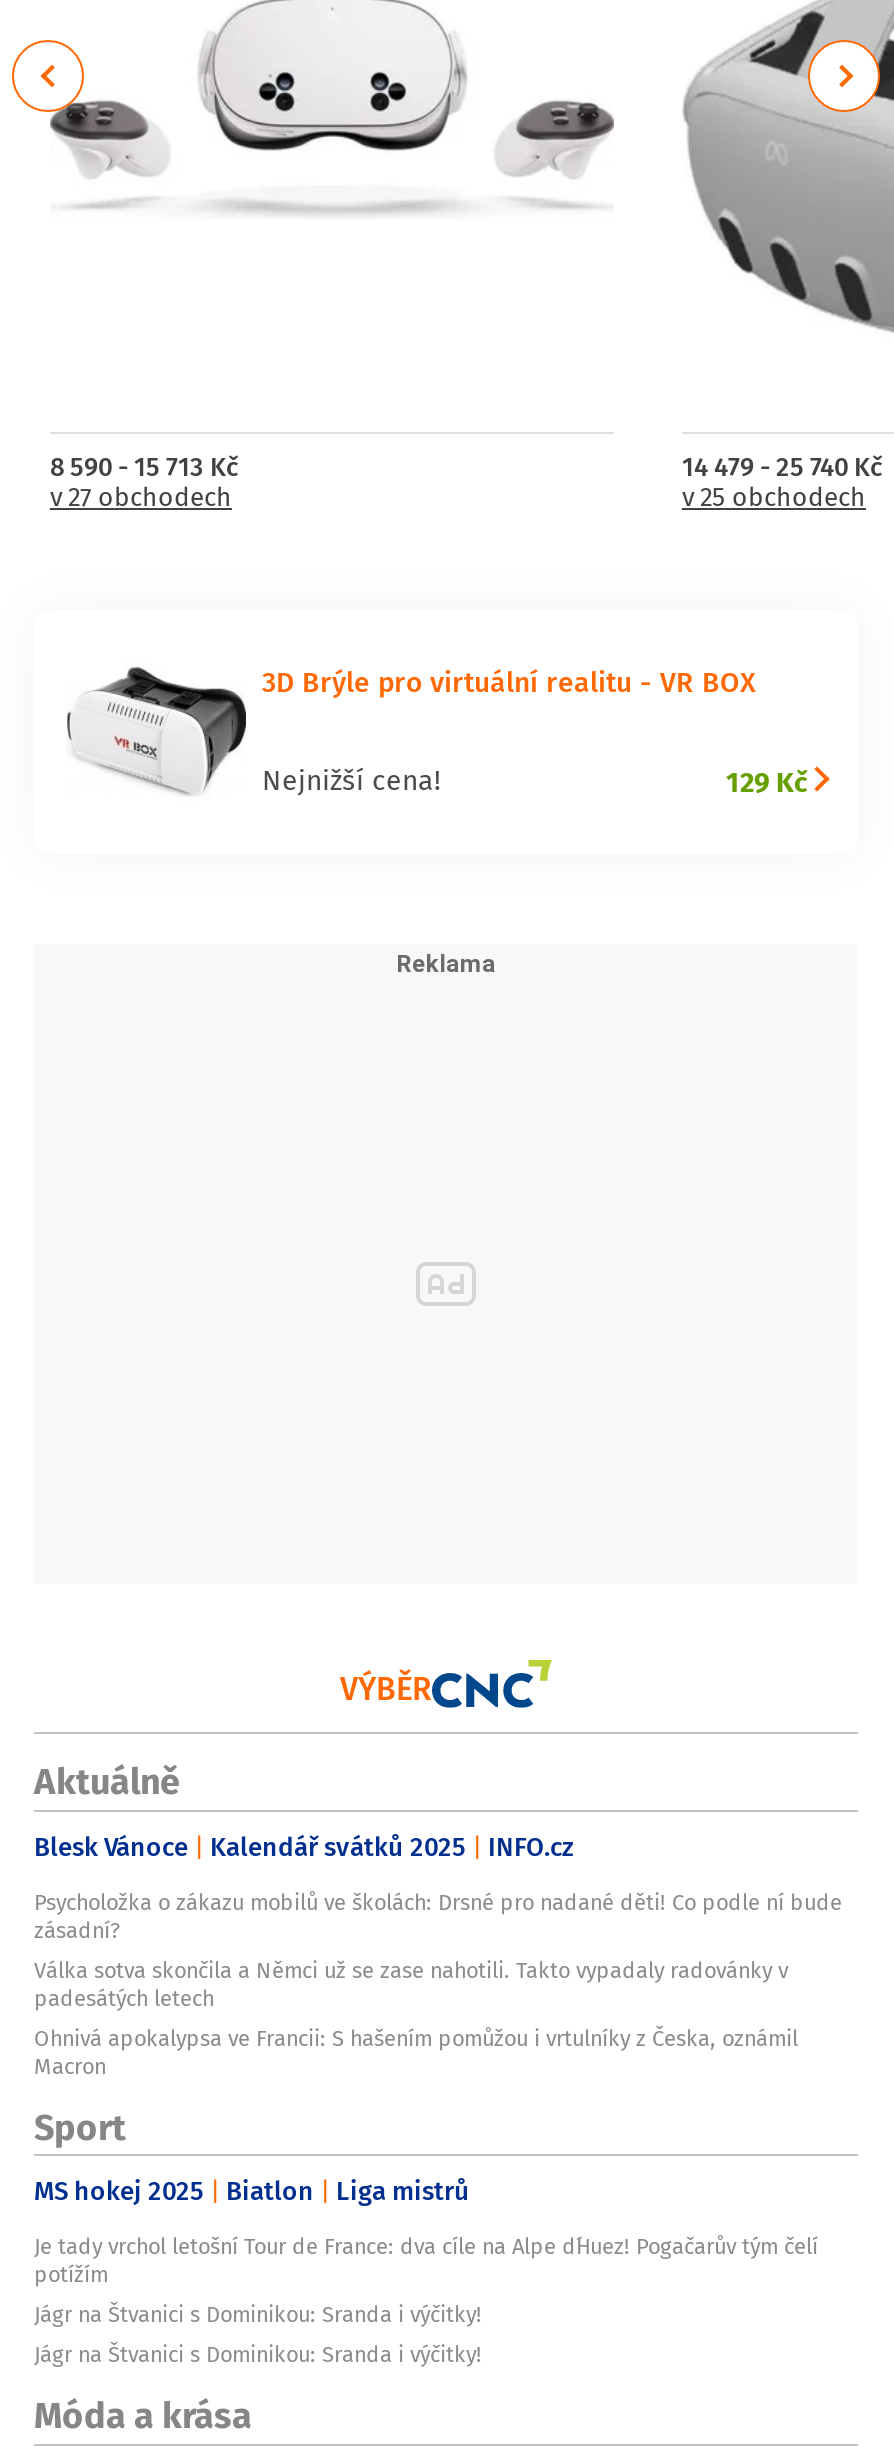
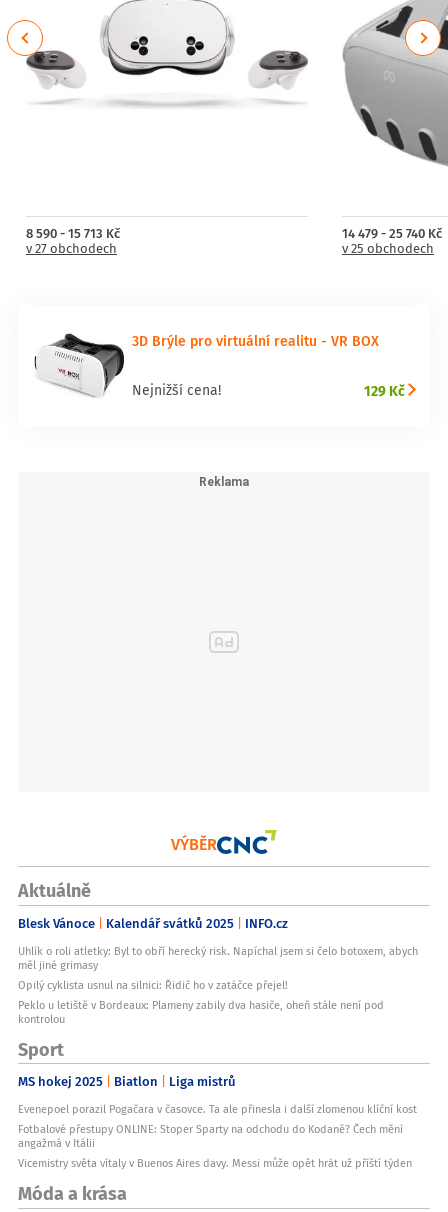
- Psycholožka o zákazu mobilů ve školách: Drsné pro nadané děti! Co podle ní bude
- zásadní?
- Válka sotva skončila a Němci už se zase nahotili. Takto vypadaly radovánky v
- padesátých letech
- Ohnivá apokalypsa ve Francii: S hašením pomůžou i vrtulníky z Česka, oznámil
- Macron
+ Uhlík o roli atletky: Byl to obří herecký risk. Napíchal jsem si čelo botoxem, abych
+ měl jiné grimasy
+ Opilý cyklista usnul na silnici: Řidič ho v zatáčce přejel!
+ Peklo u letiště v Bordeaux: Plameny zabily dva hasiče, oheň stále není pod
+ kontrolou

- Je tady vrchol letošní Tour de France: dva cíle na Alpe d´Huez! Pogačarův tým čelí
- potížím
- Jágr na Štvanici s Dominikou: Sranda i výčitky!
- Jágr na Štvanici s Dominikou: Sranda i výčitky!
+ Evenepoel porazil Pogačara v časovce. Ta ale přinesla i další zlomenou klíční kost
+ Fotbalové přestupy ONLINE: Stoper Sparty na odchodu do Kodaně? Čech mění
+ angažmá v Itálii
+ Vicemistry světa vítaly v Buenos Aires davy. Messi může opět hrát už příští týden
